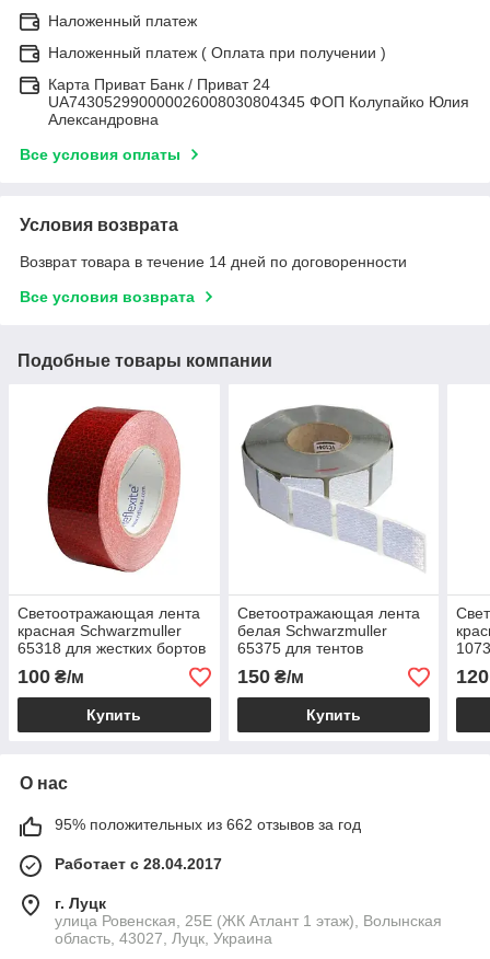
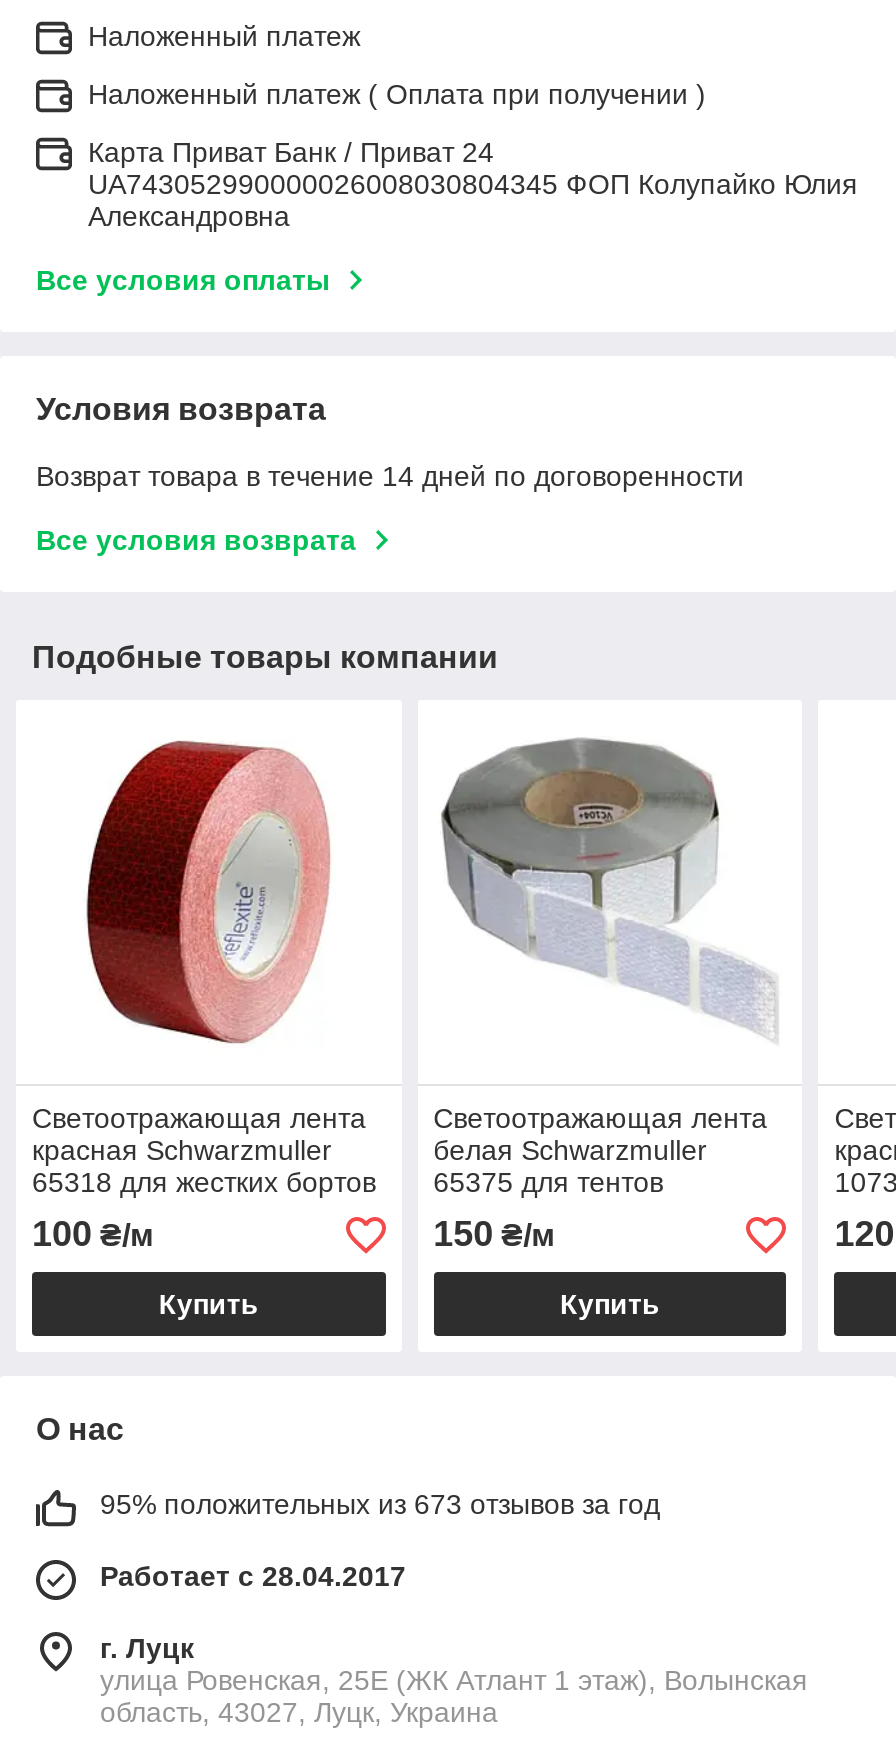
- 95% положительных из 662 отзывов за год
+ 95% положительных из 673 отзывов за год
